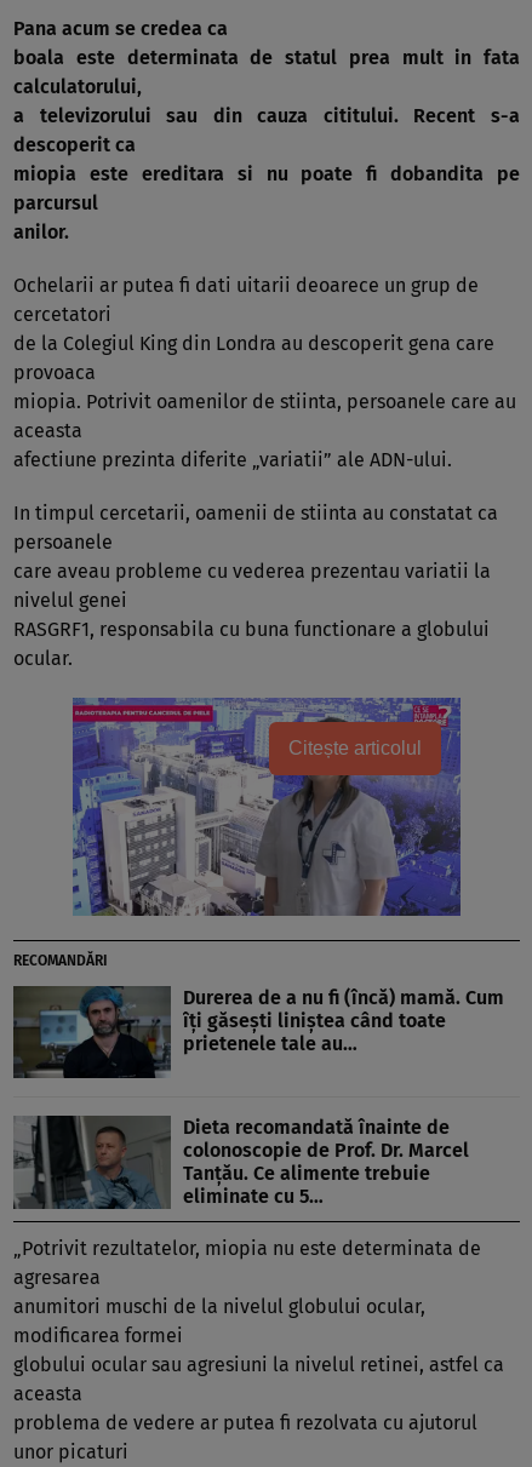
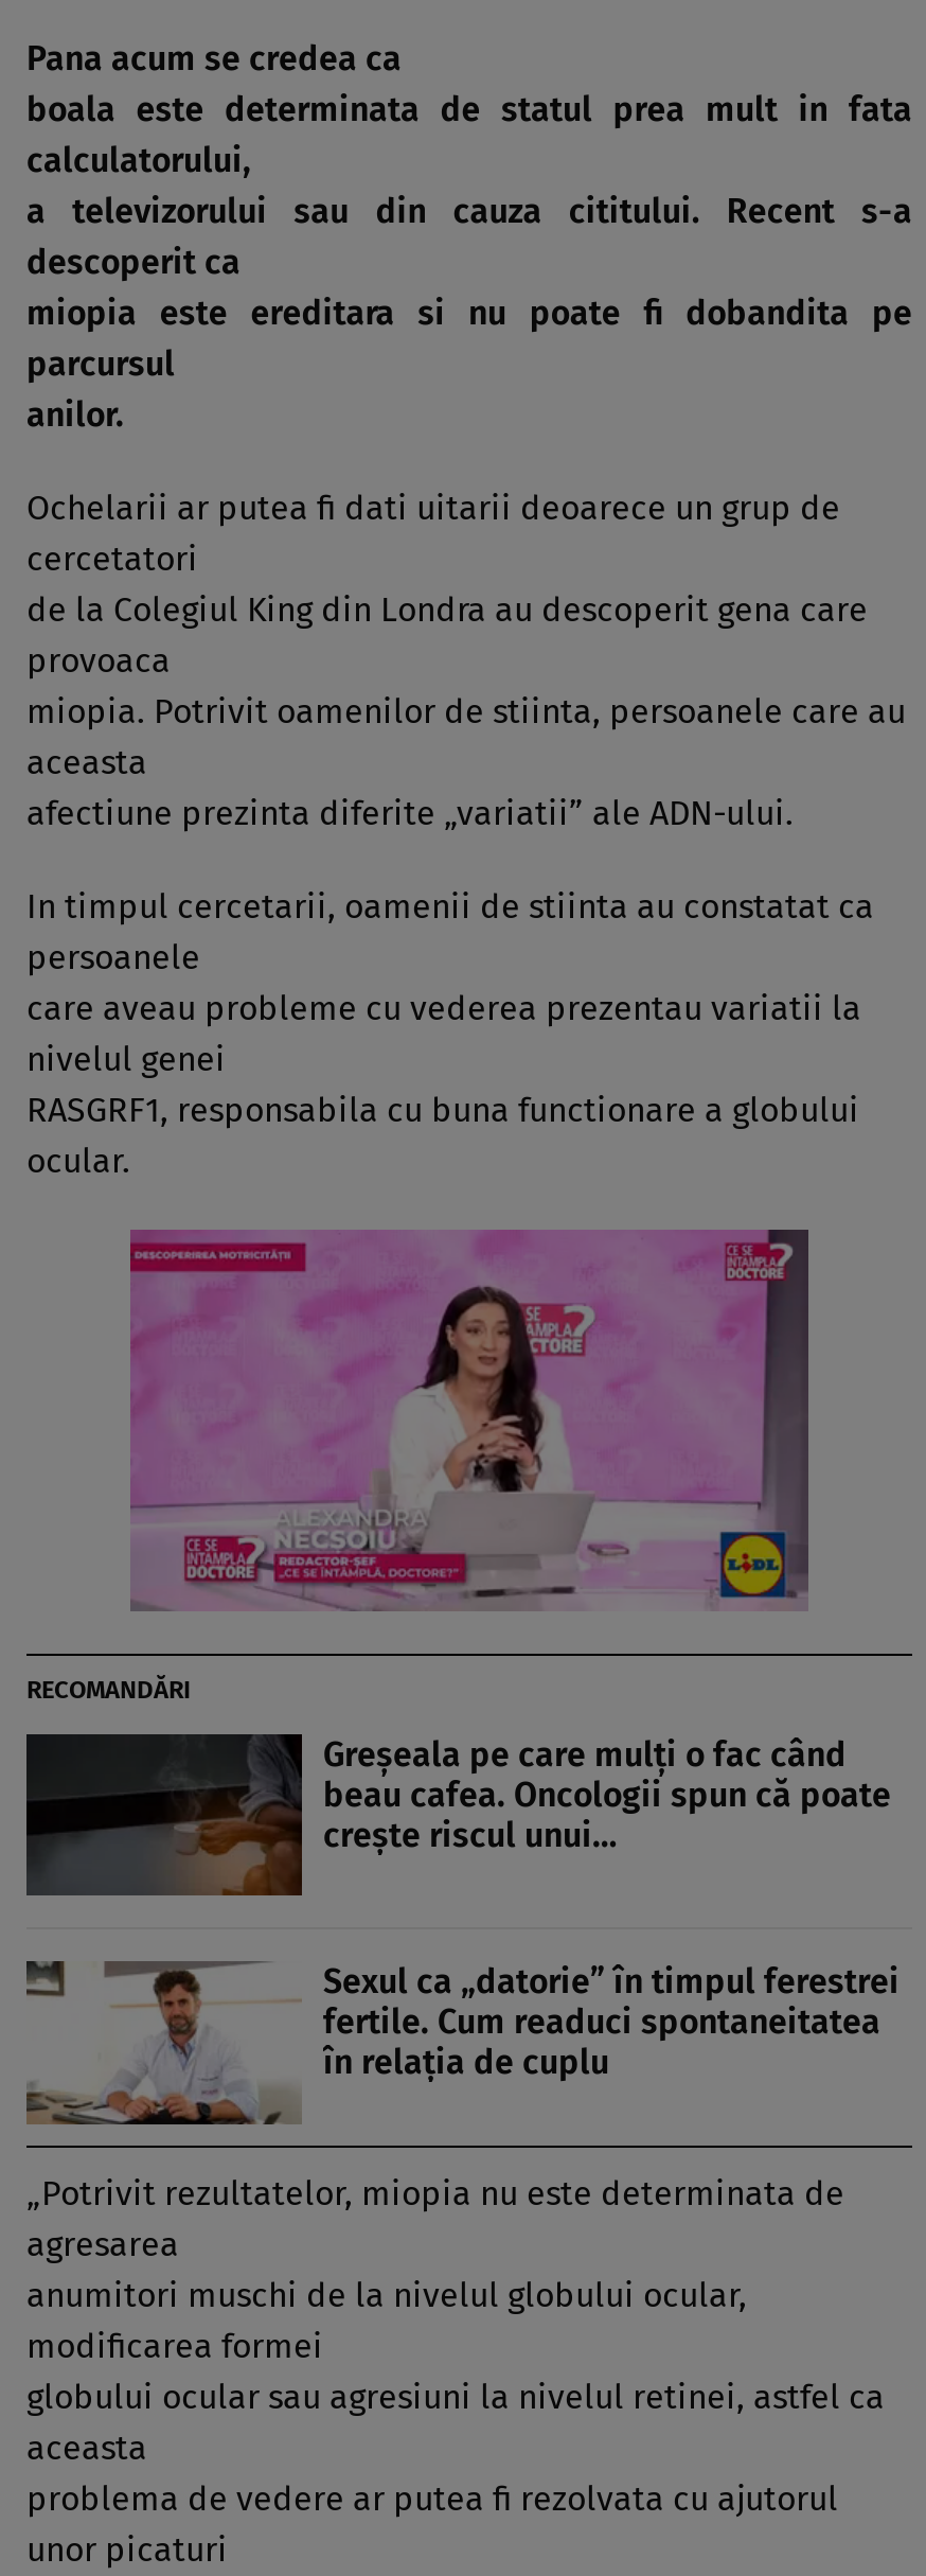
- [image]
+ [image]

- Citește articolul

- [image]
- Durerea de a nu fi (încă) mamă. Cum
- îți găsești liniștea când toate
- prietenele tale au…
+ [image]
+ Greșeala pe care mulți o fac când
+ beau cafea. Oncologii spun că poate
+ crește riscul unui…

- [image]
- Dieta recomandată înainte de
- colonoscopie de Prof. Dr. Marcel
- Tanțău. Ce alimente trebuie
- eliminate cu 5…
+ [image]
+ Sexul ca „datorie” în timpul ferestrei
+ fertile. Cum readuci spontaneitatea
+ în relația de cuplu
